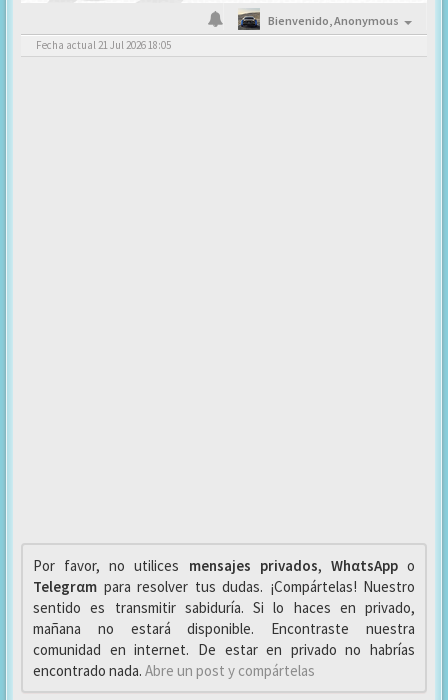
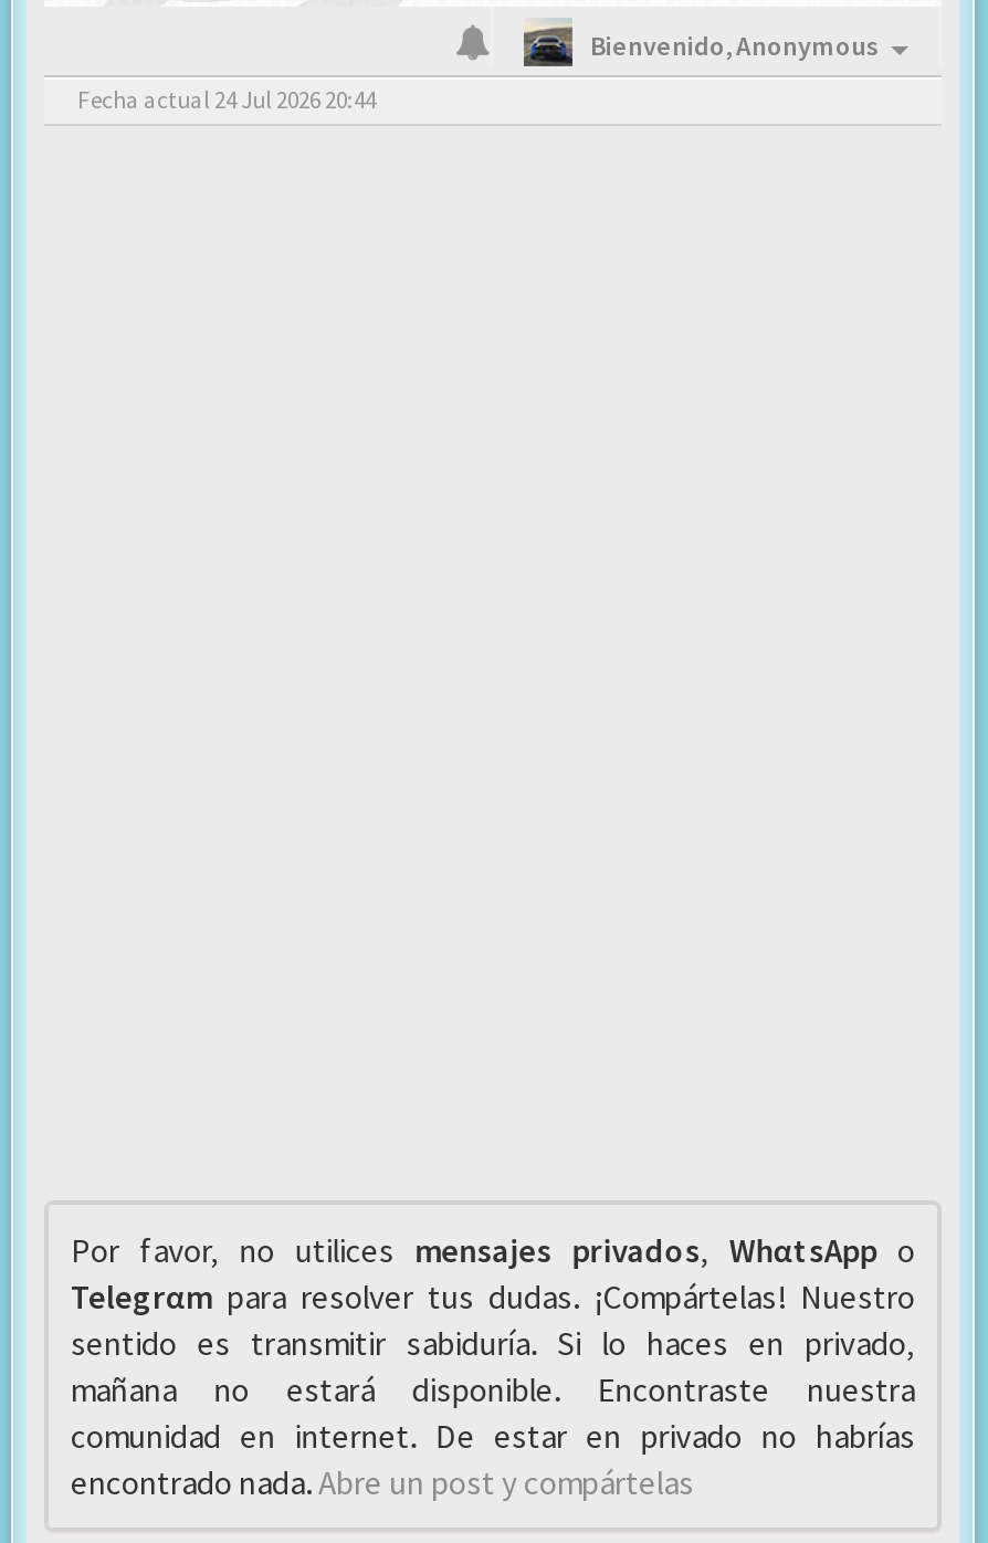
- Fecha actual 21 Jul 2026 18:05
+ Fecha actual 24 Jul 2026 20:44
